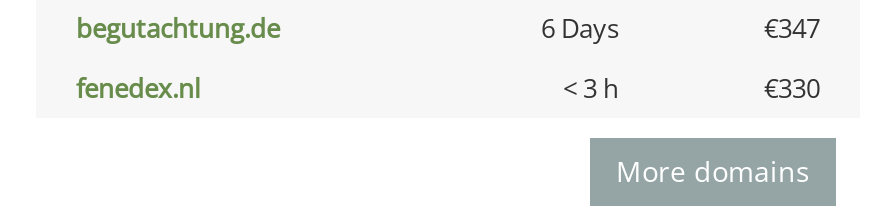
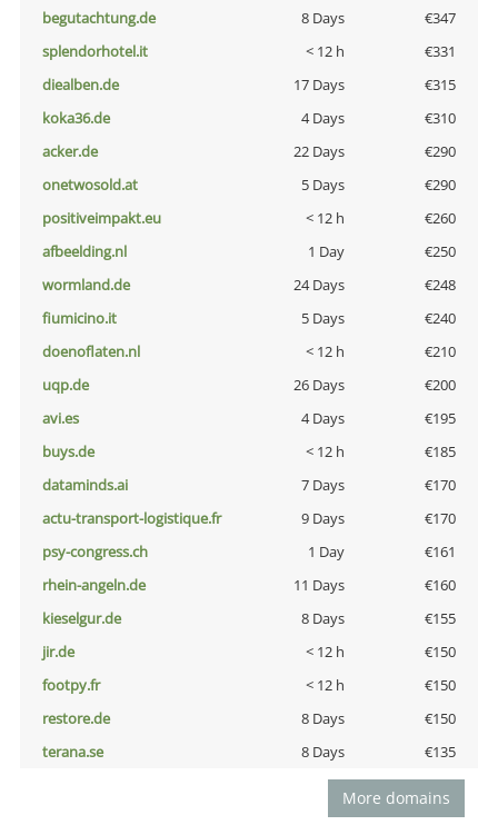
- 6 Days
+ 8 Days

- fenedex.nl
- < 3 h
- €330
+ splendorhotel.it
+ < 12 h
+ €331
+ diealben.de
+ 17 Days
+ €315
+ koka36.de
+ 4 Days
+ €310
+ acker.de
+ 22 Days
+ €290
+ onetwosold.at
+ 5 Days
+ €290
+ positiveimpakt.eu
+ < 12 h
+ €260
+ afbeelding.nl
+ 1 Day
+ €250
+ wormland.de
+ 24 Days
+ €248
+ fiumicino.it
+ 5 Days
+ €240
+ doenoflaten.nl
+ < 12 h
+ €210
+ uqp.de
+ 26 Days
+ €200
+ avi.es
+ 4 Days
+ €195
+ buys.de
+ < 12 h
+ €185
+ dataminds.ai
+ 7 Days
+ €170
+ actu-transport-logistique.fr
+ 9 Days
+ €170
+ psy-congress.ch
+ 1 Day
+ €161
+ rhein-angeln.de
+ 11 Days
+ €160
+ kieselgur.de
+ 8 Days
+ €155
+ jir.de
+ < 12 h
+ €150
+ footpy.fr
+ < 12 h
+ €150
+ restore.de
+ 8 Days
+ €150
+ terana.se
+ 8 Days
+ €135
